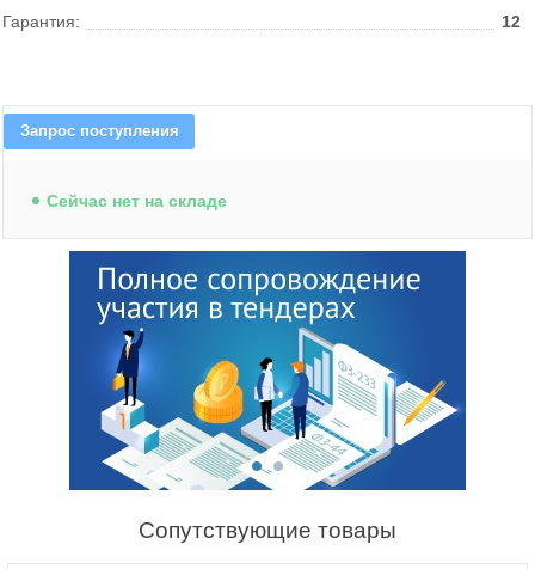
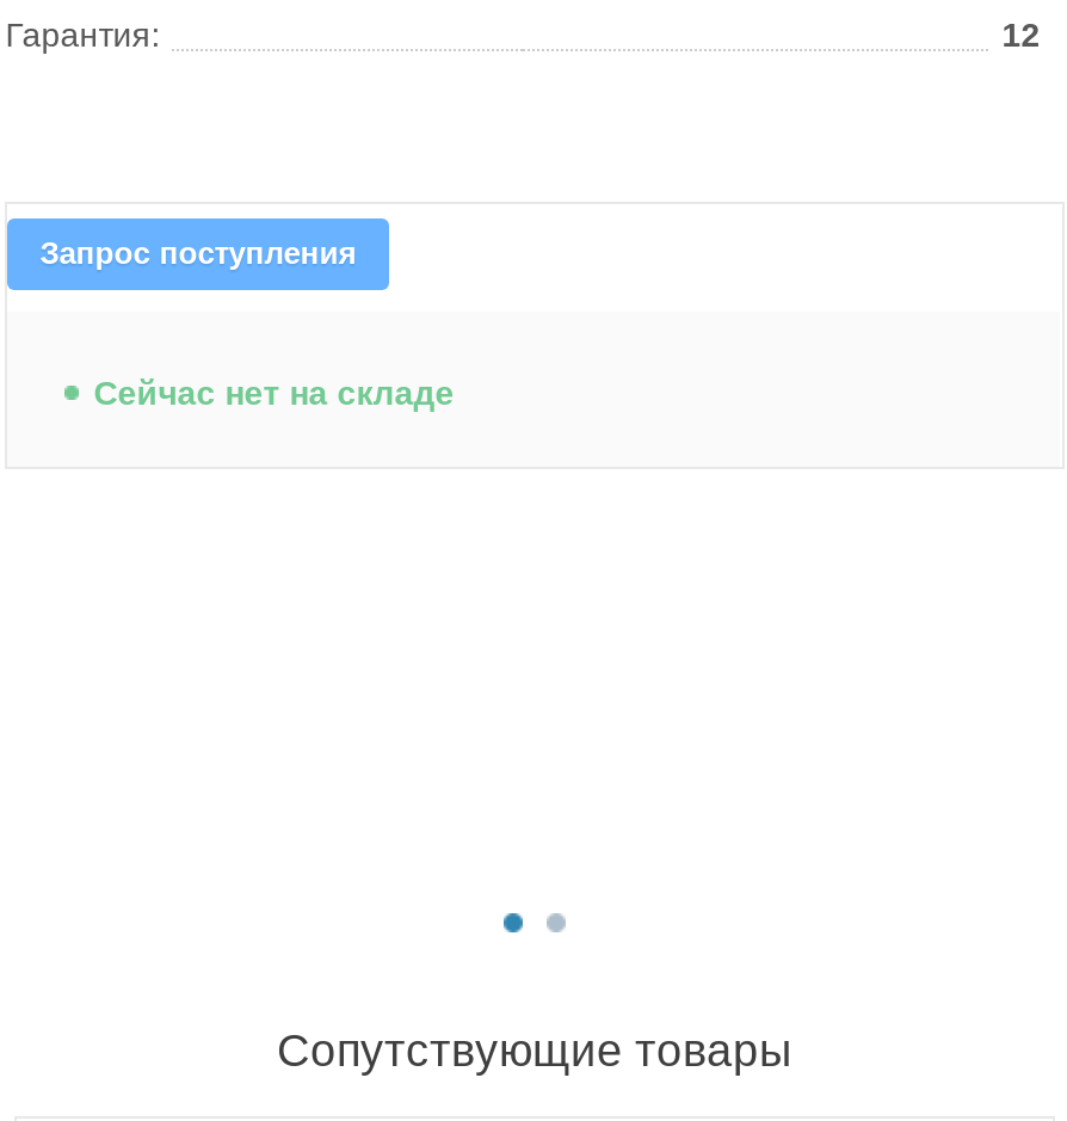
- [image]
